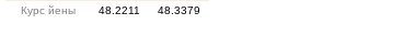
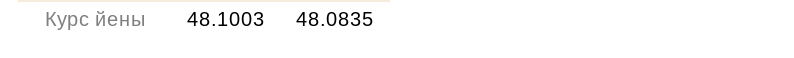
- 48.2211
+ 48.1003

- 48.3379
+ 48.0835
